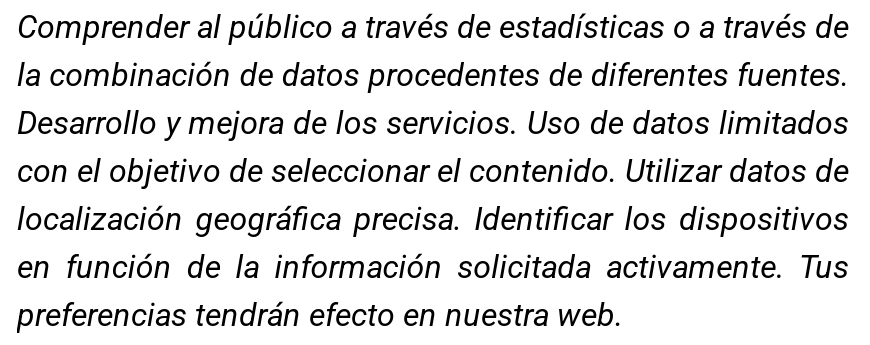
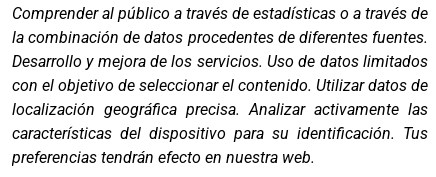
- localización geográfica precisa. Identificar los dispositivos
- en función de la información solicitada activamente. Tus
+ localización geográfica precisa. Analizar activamente las
+ características del dispositivo para su identificación. Tus
